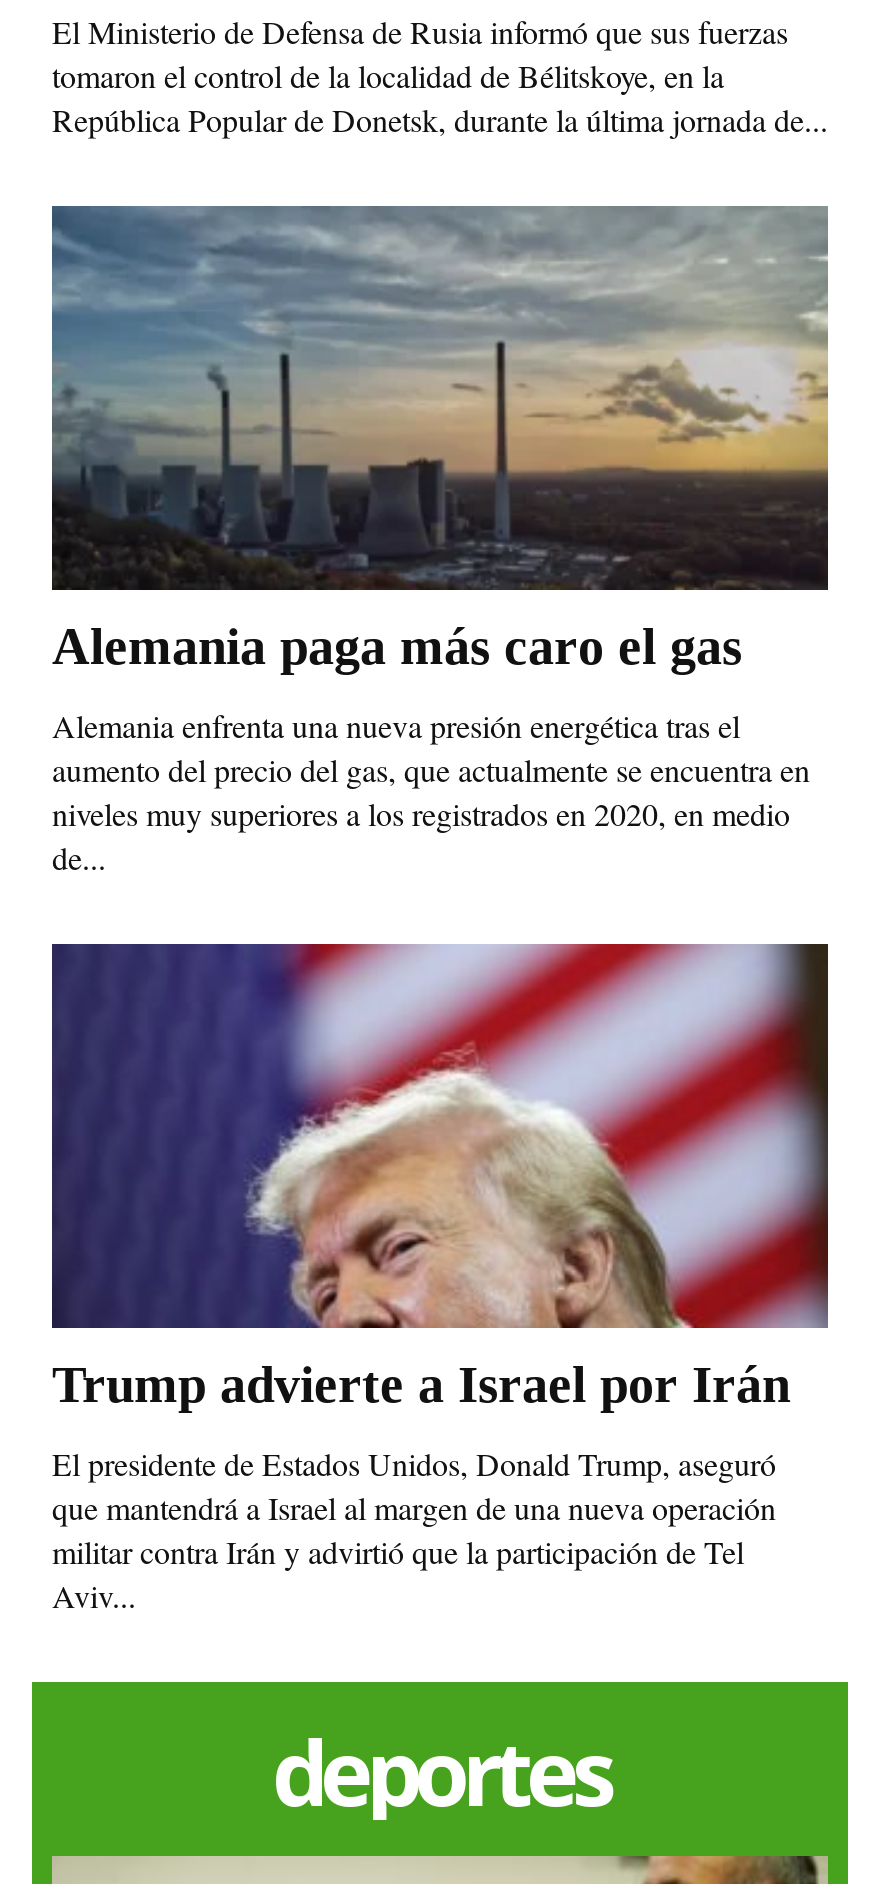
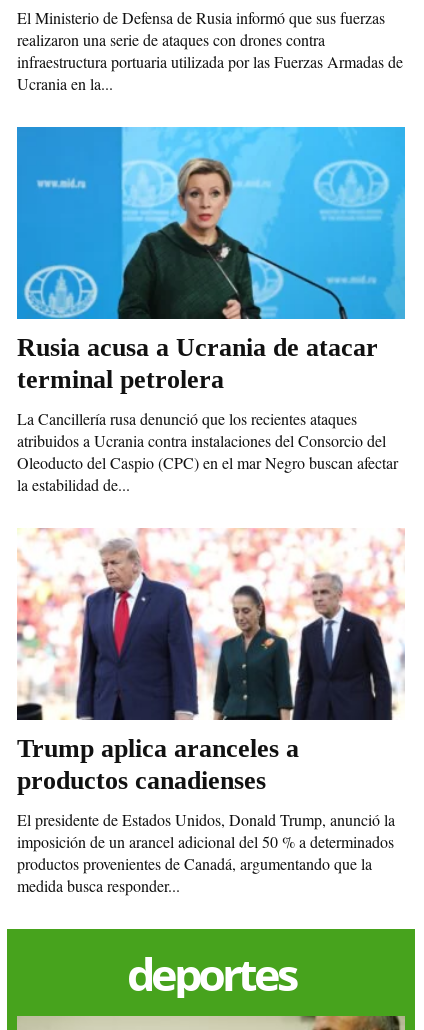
- tomaron el control de la localidad de Bélitskoye, en la
- República Popular de Donetsk, durante la última jornada de...
+ realizaron una serie de ataques con drones contra
+ infraestructura portuaria utilizada por las Fuerzas Armadas de
+ Ucrania en la...

- [image]
- Alemania paga más caro el gas
+ [image]
+ Rusia acusa a Ucrania de atacar
+ terminal petrolera

- Alemania enfrenta una nueva presión energética tras el
- aumento del precio del gas, que actualmente se encuentra en
- niveles muy superiores a los registrados en 2020, en medio
- de...
+ La Cancillería rusa denunció que los recientes ataques
+ atribuidos a Ucrania contra instalaciones del Consorcio del
+ Oleoducto del Caspio (CPC) en el mar Negro buscan afectar
+ la estabilidad de...

- [image]
+ [image]

- Trump advierte a Israel por Irán
+ Trump aplica aranceles a
+ productos canadienses

- El presidente de Estados Unidos, Donald Trump, aseguró
- que mantendrá a Israel al margen de una nueva operación
- militar contra Irán y advirtió que la participación de Tel
- Aviv...
+ El presidente de Estados Unidos, Donald Trump, anunció la
+ imposición de un arancel adicional del 50 % a determinados
+ productos provenientes de Canadá, argumentando que la
+ medida busca responder...
